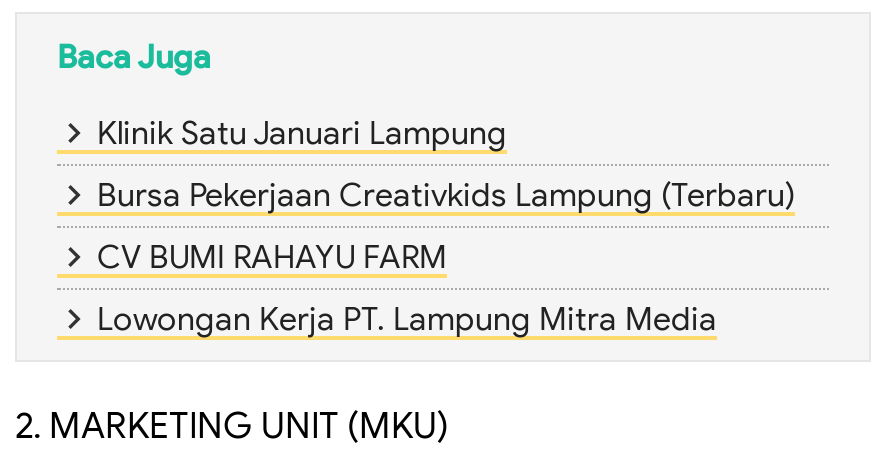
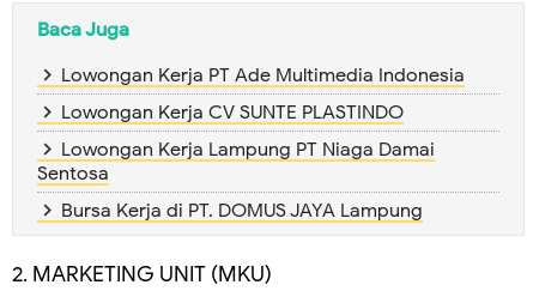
- Klinik Satu Januari Lampung
+ Lowongan Kerja PT Ade Multimedia Indonesia

- Bursa Pekerjaan Creativkids Lampung (Terbaru)
+ Lowongan Kerja CV SUNTE PLASTINDO

- CV BUMI RAHAYU FARM
+ Lowongan Kerja Lampung PT Niaga Damai
+ Sentosa

- Lowongan Kerja PT. Lampung Mitra Media
+ Bursa Kerja di PT. DOMUS JAYA Lampung
